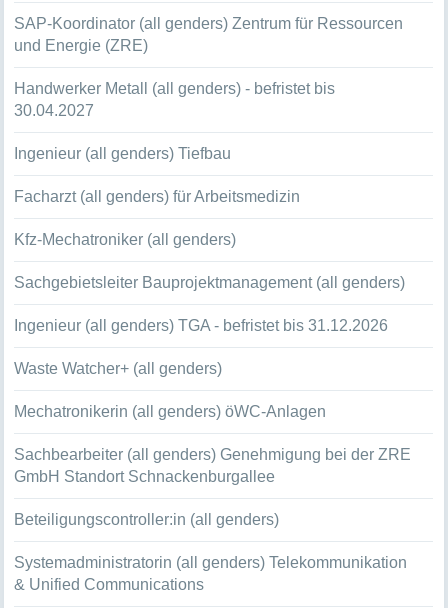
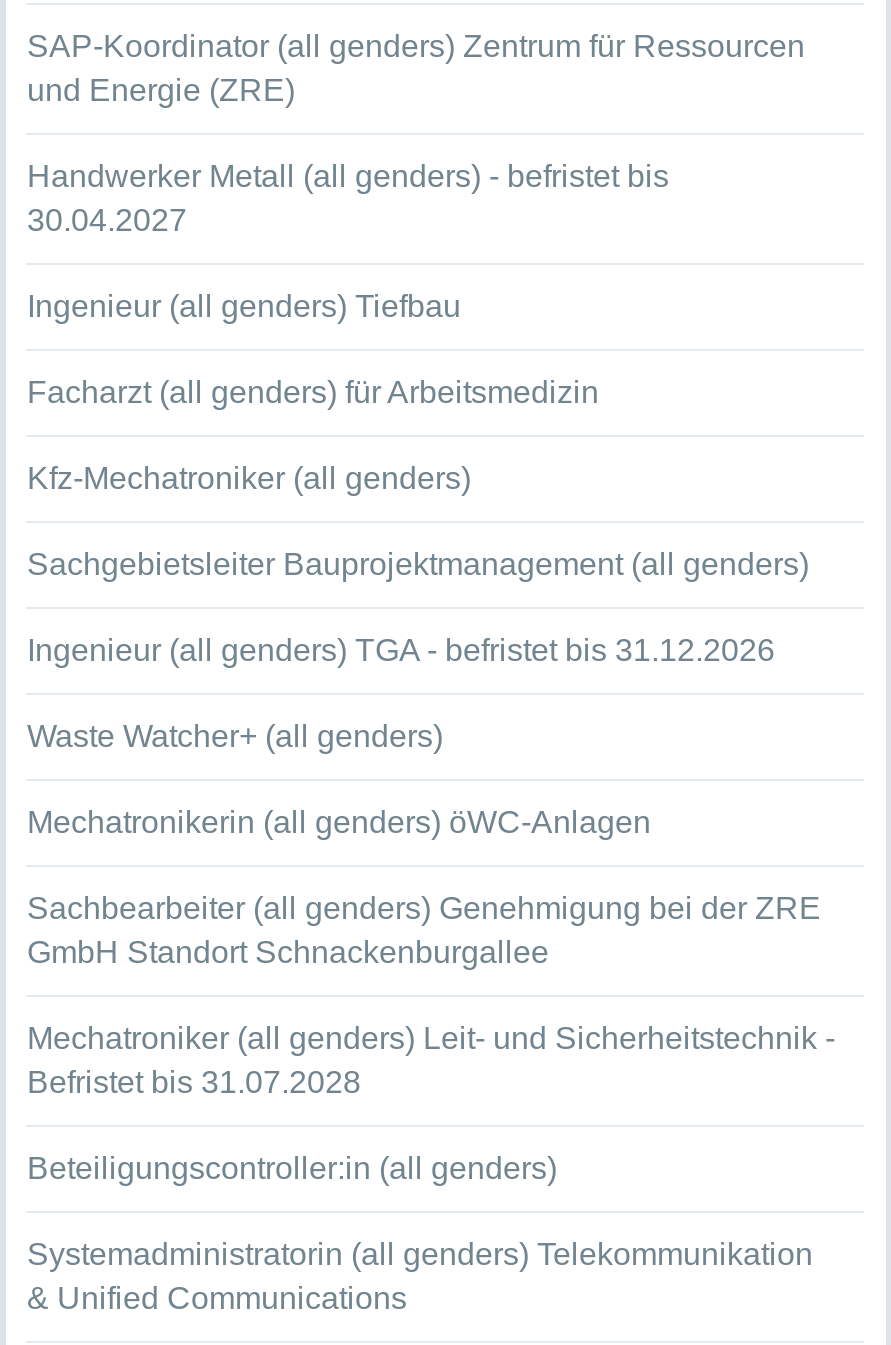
+ Mechatroniker (all genders) Leit- und Sicherheitstechnik -
+ Befristet bis 31.07.2028
